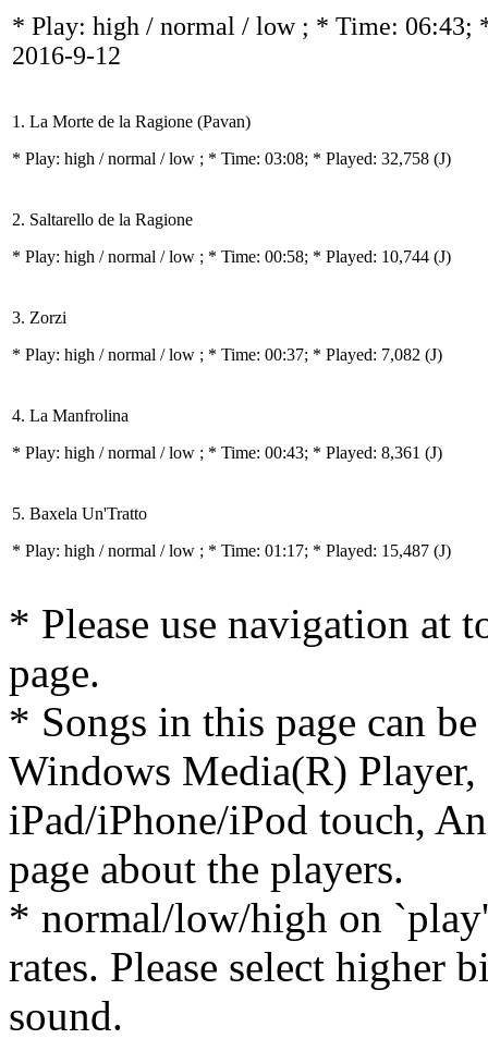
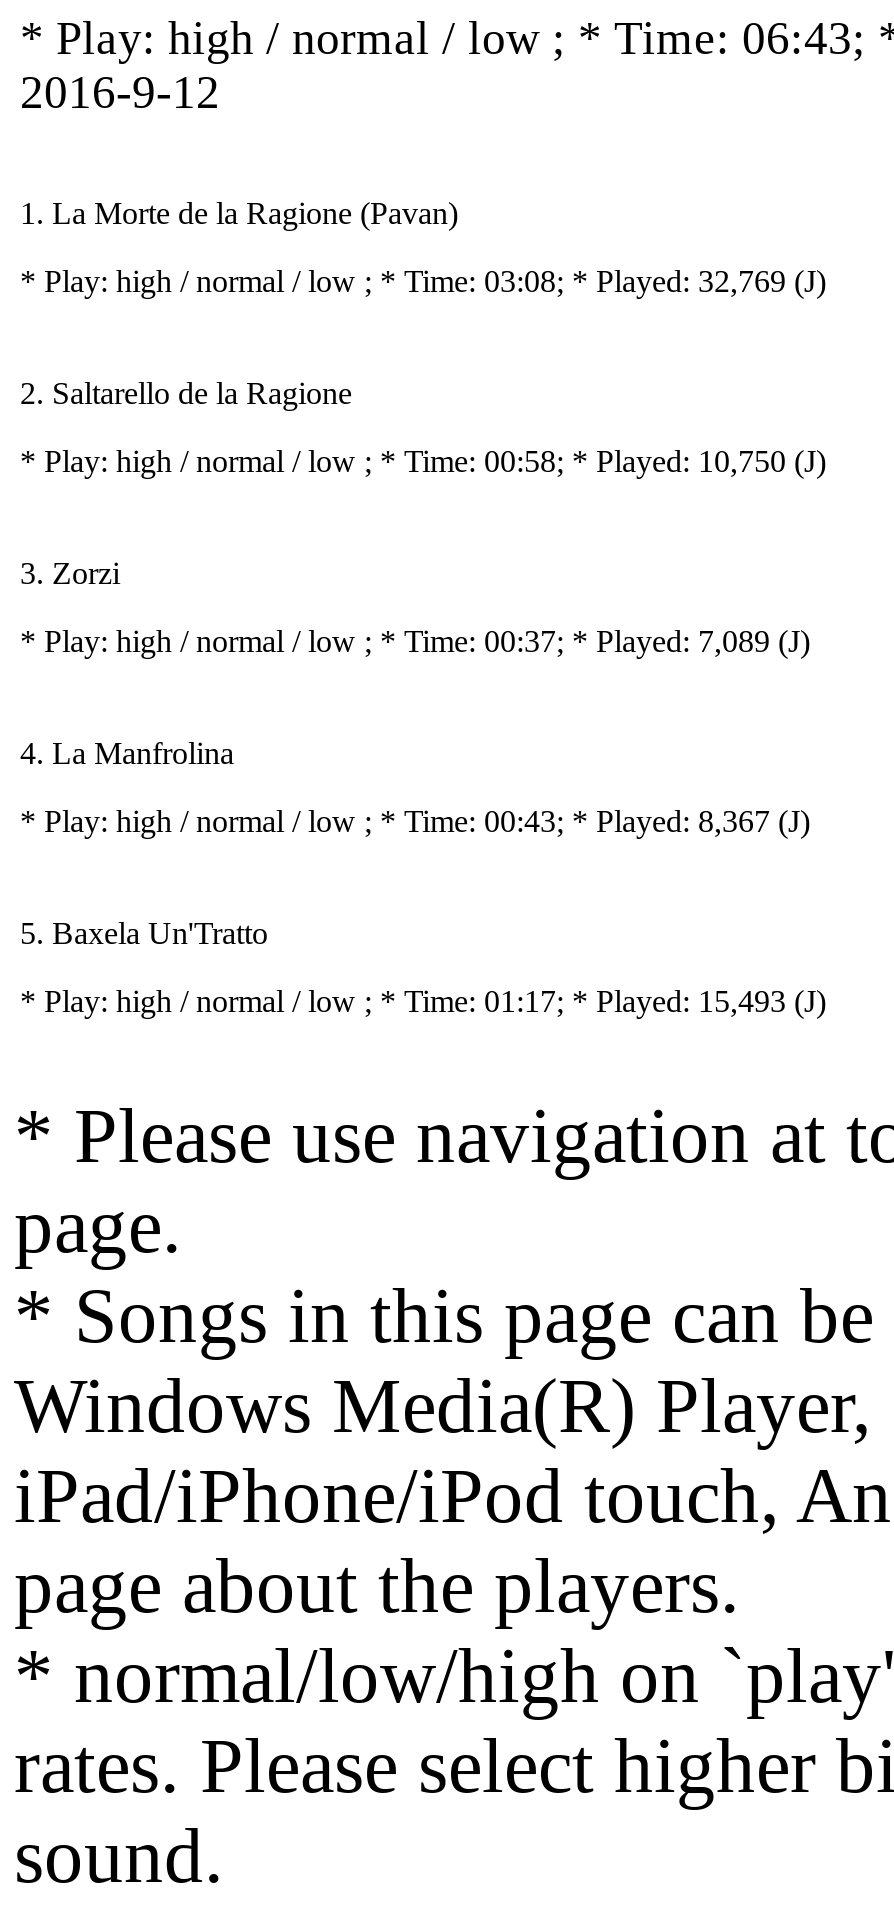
- * Play: high / normal / low; * Time: 03:08; * Played: 32,758 (J)
+ * Play: high / normal / low; * Time: 03:08; * Played: 32,769 (J)

- * Play: high / normal / low; * Time: 00:58; * Played: 10,744 (J)
+ * Play: high / normal / low; * Time: 00:58; * Played: 10,750 (J)

- * Play: high / normal / low; * Time: 00:37; * Played: 7,082 (J)
+ * Play: high / normal / low; * Time: 00:37; * Played: 7,089 (J)

- * Play: high / normal / low; * Time: 00:43; * Played: 8,361 (J)
+ * Play: high / normal / low; * Time: 00:43; * Played: 8,367 (J)

- * Play: high / normal / low; * Time: 01:17; * Played: 15,487 (J)
+ * Play: high / normal / low; * Time: 01:17; * Played: 15,493 (J)
